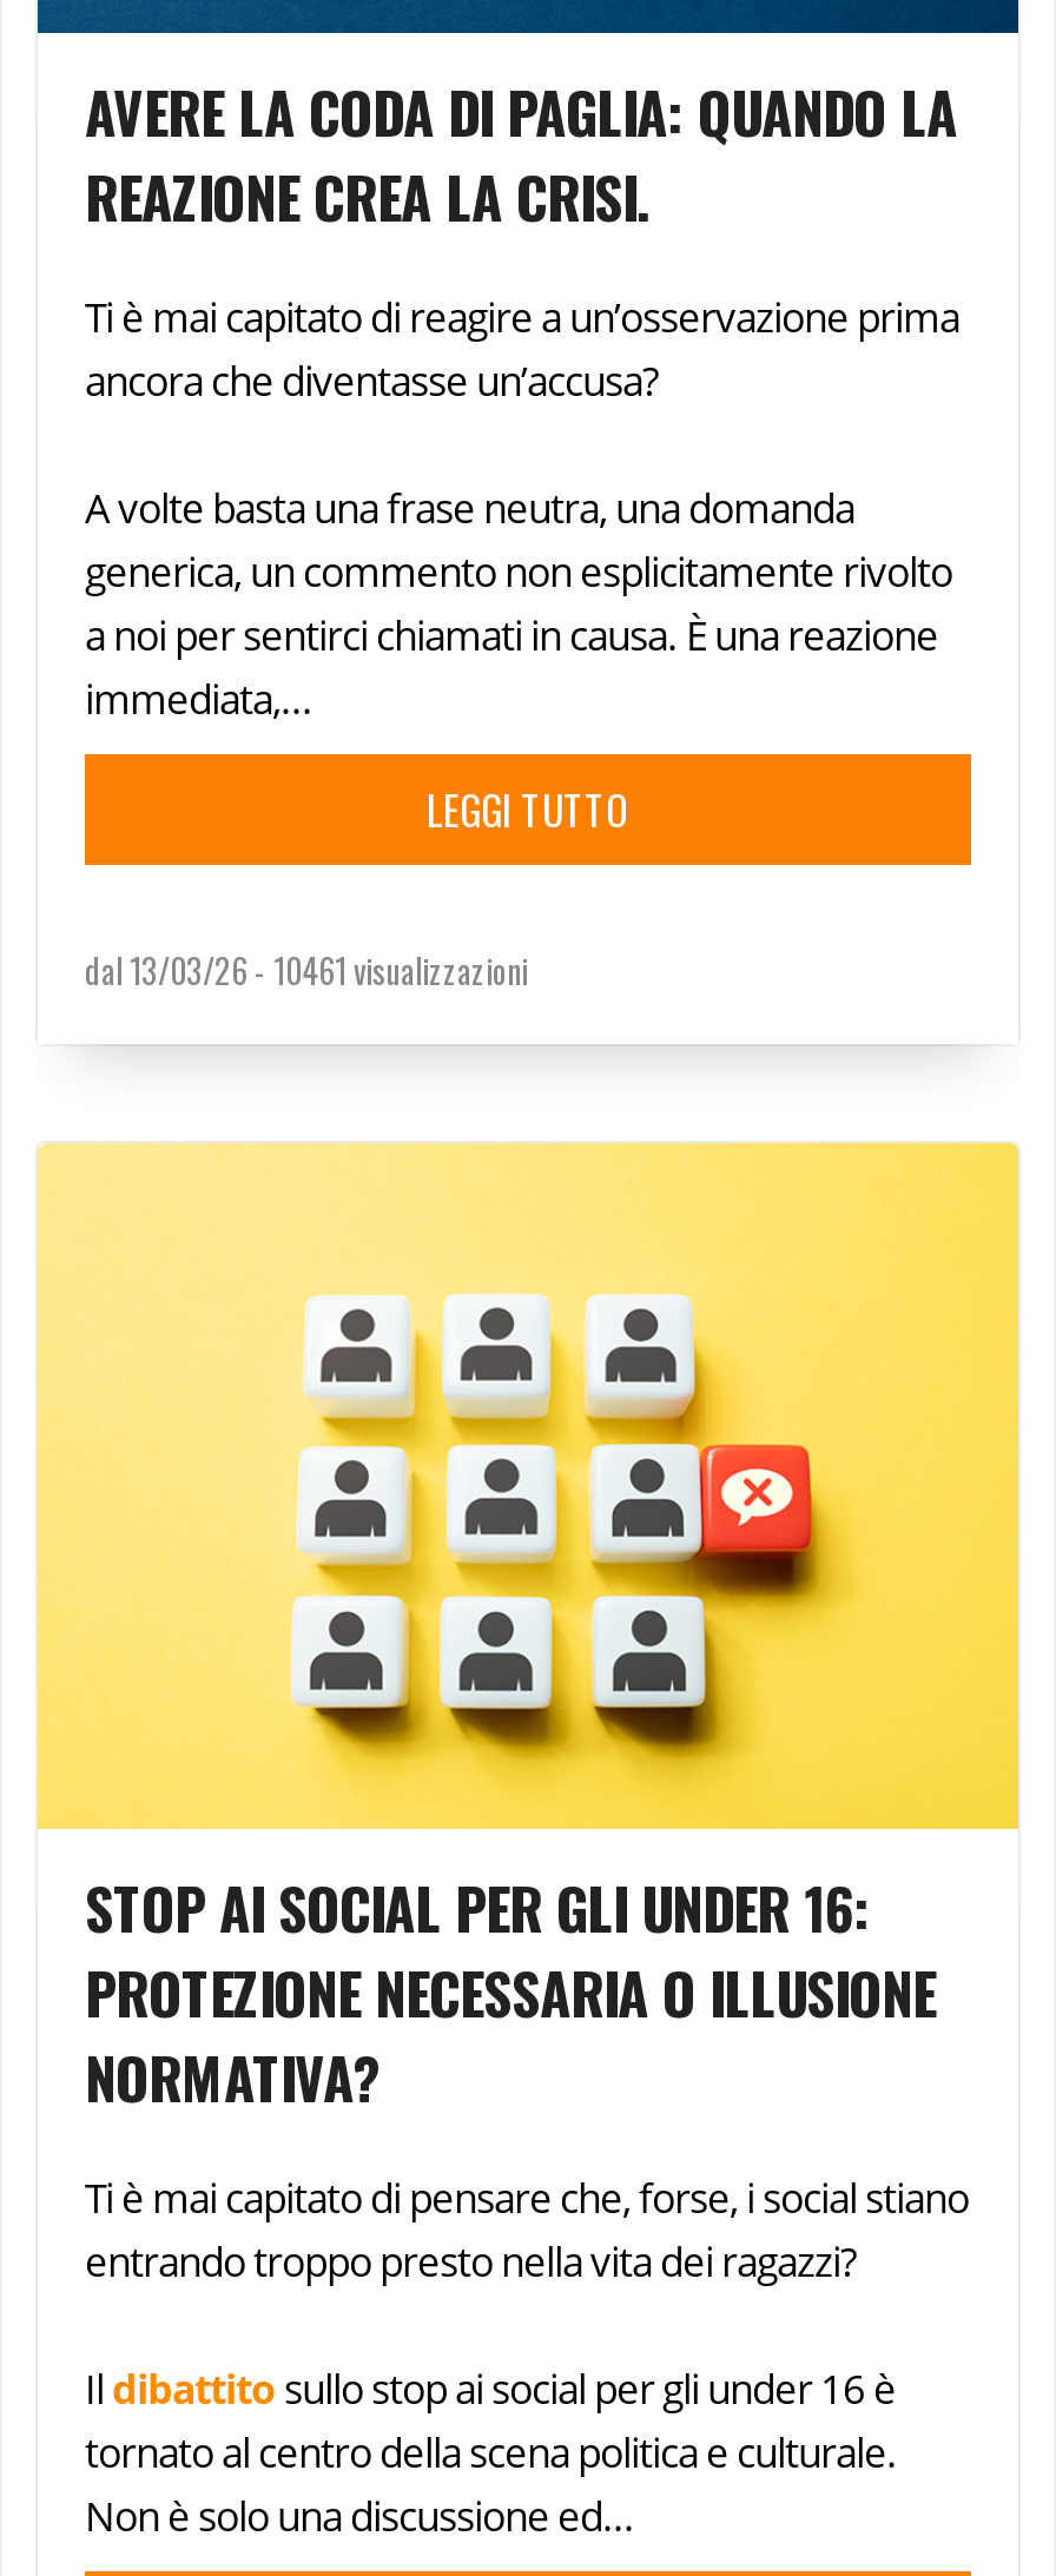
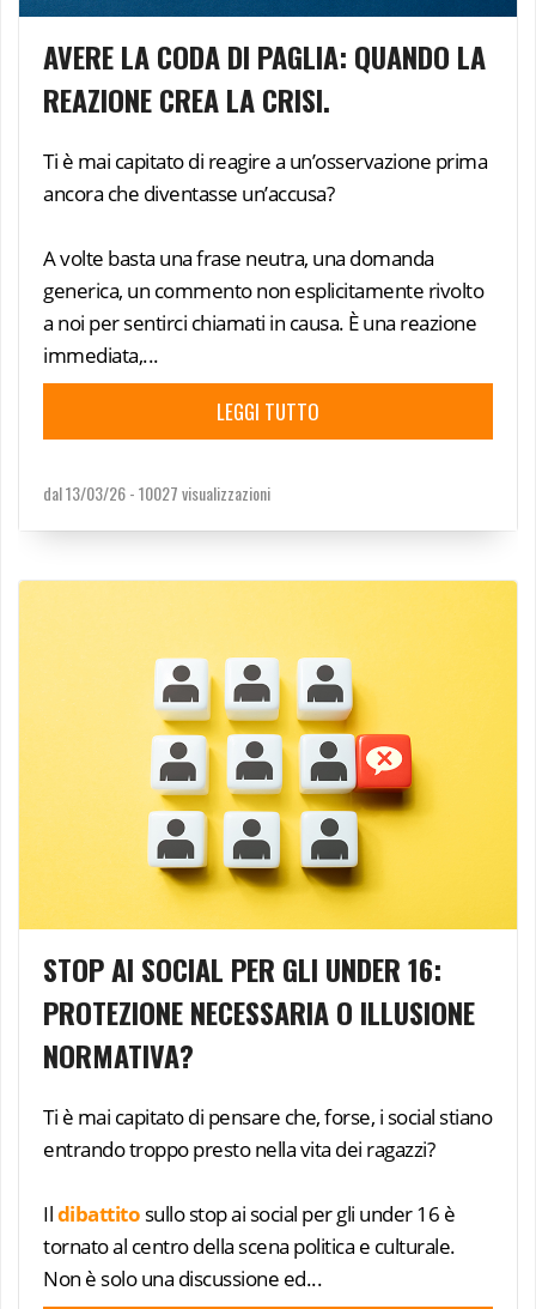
- dal 13/03/26 - 10461 visualizzazioni
+ dal 13/03/26 - 10027 visualizzazioni
